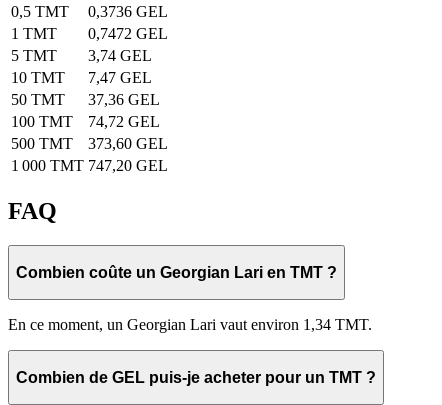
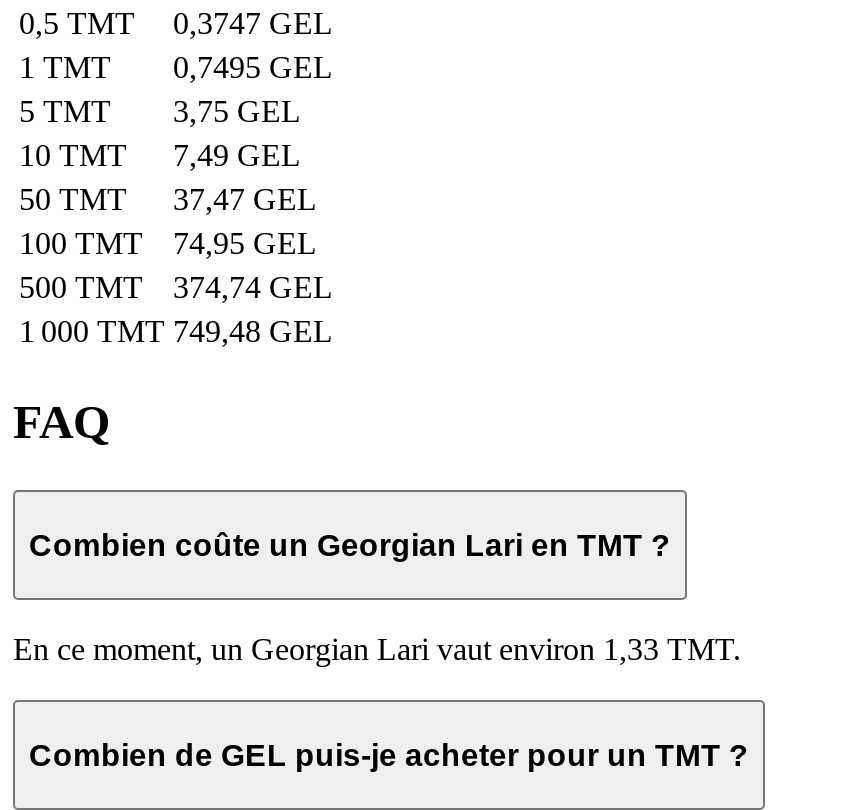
- 0,5 TMT 0,3736 GEL
+ 0,5 TMT 0,3747 GEL

- 1 TMT 0,7472 GEL
+ 1 TMT 0,7495 GEL

- 5 TMT 3,74 GEL
+ 5 TMT 3,75 GEL

- 10 TMT 7,47 GEL
+ 10 TMT 7,49 GEL

- 50 TMT 37,36 GEL
+ 50 TMT 37,47 GEL

- 100 TMT 74,72 GEL
+ 100 TMT 74,95 GEL

- 500 TMT 373,60 GEL
+ 500 TMT 374,74 GEL

- 1 000 TMT 747,20 GEL
+ 1 000 TMT 749,48 GEL

- En ce moment, un Georgian Lari vaut environ 1,34 TMT.
+ En ce moment, un Georgian Lari vaut environ 1,33 TMT.
